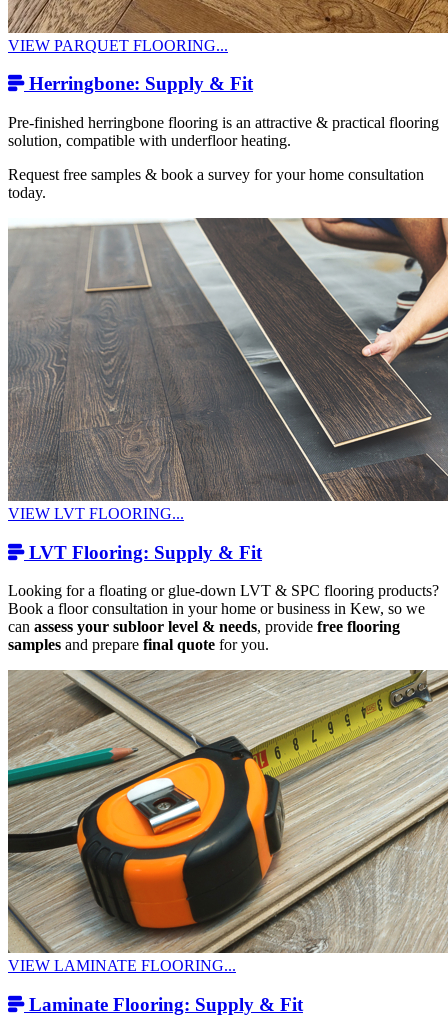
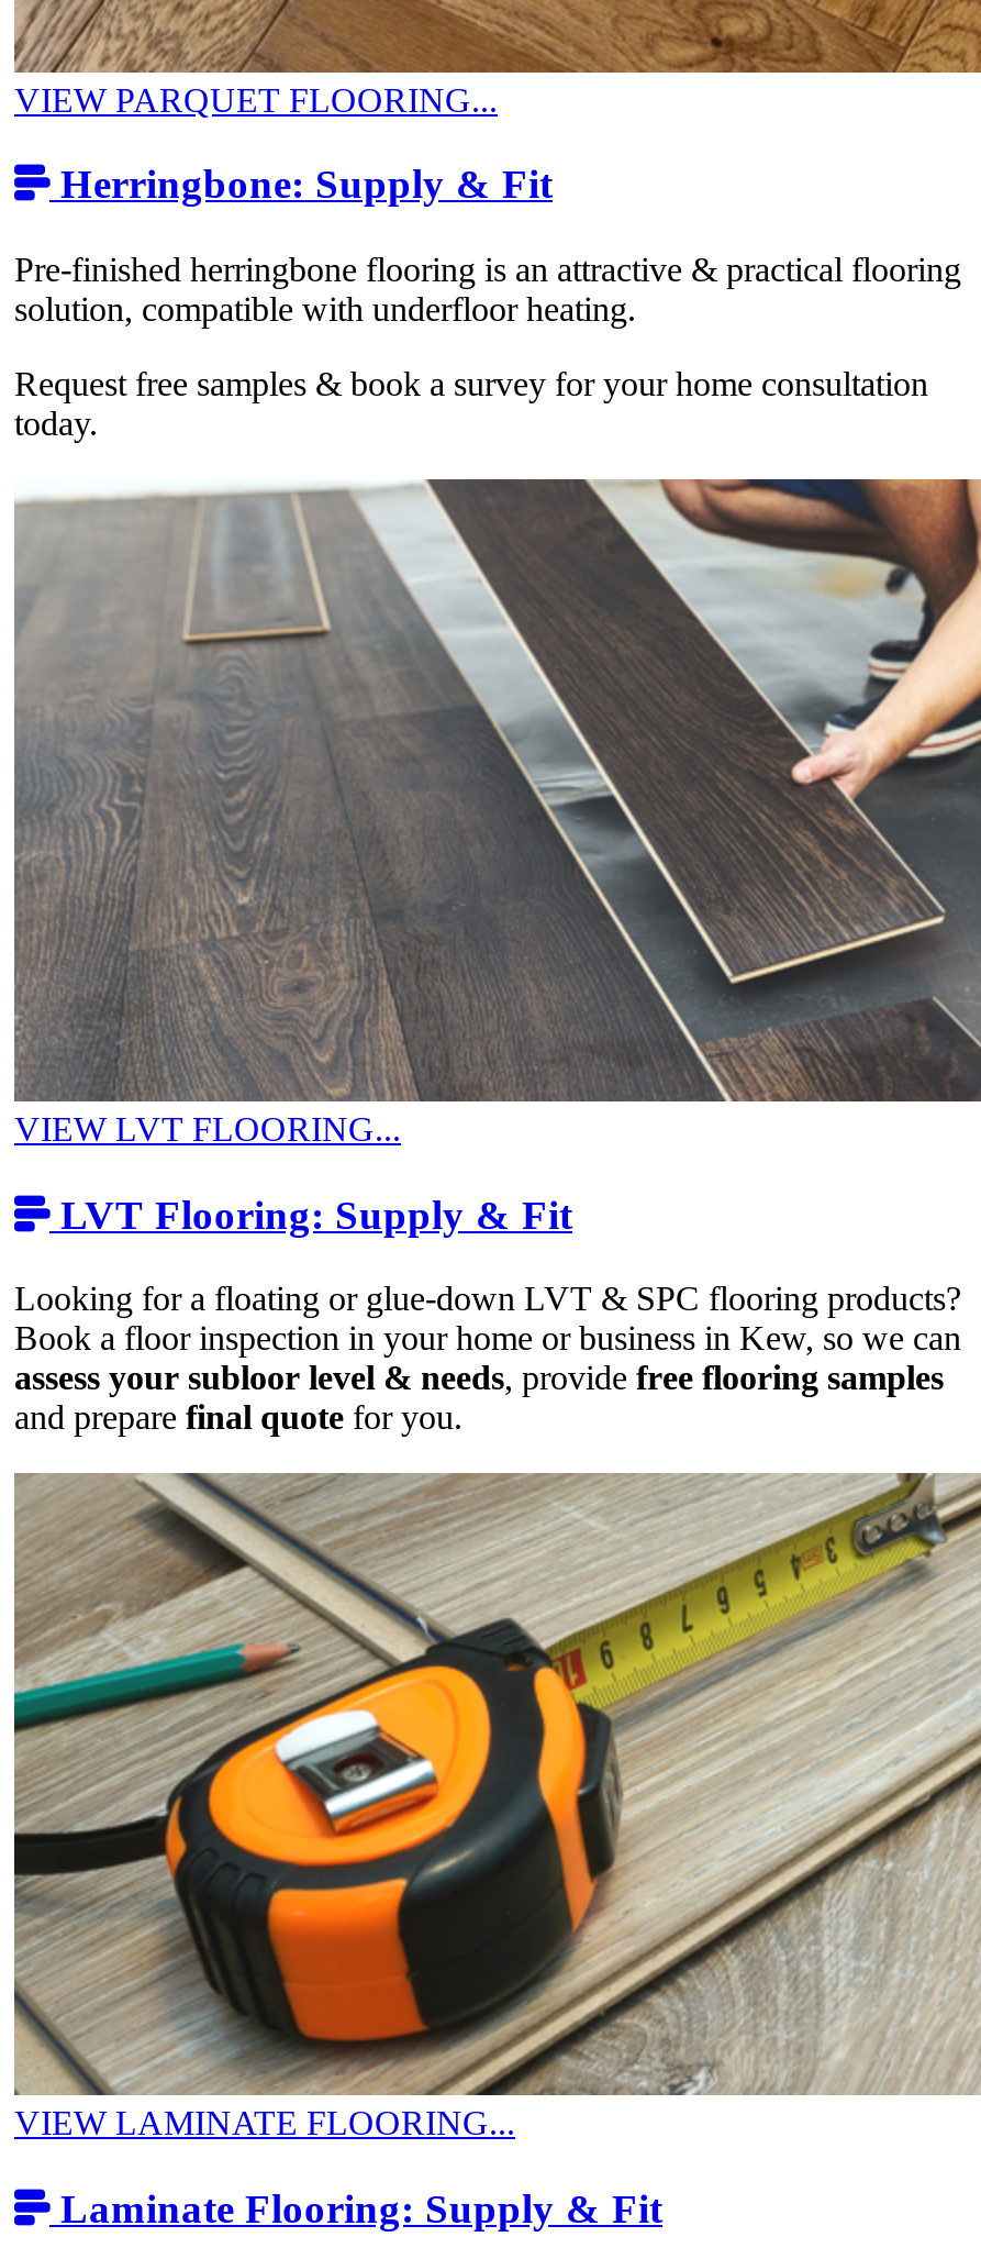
- Book a floor consultation in your home or business in Kew, so we
- can assess your subloor level & needs, provide free flooring
- samples and prepare final quote for you.
+ Book a floor inspection in your home or business in Kew, so we can
+ assess your subloor level & needs, provide free flooring samples
+ and prepare final quote for you.
